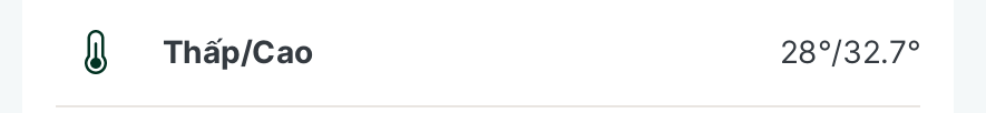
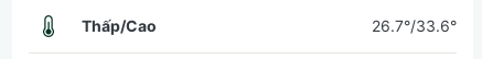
- 28°/32.7°
+ 26.7°/33.6°
